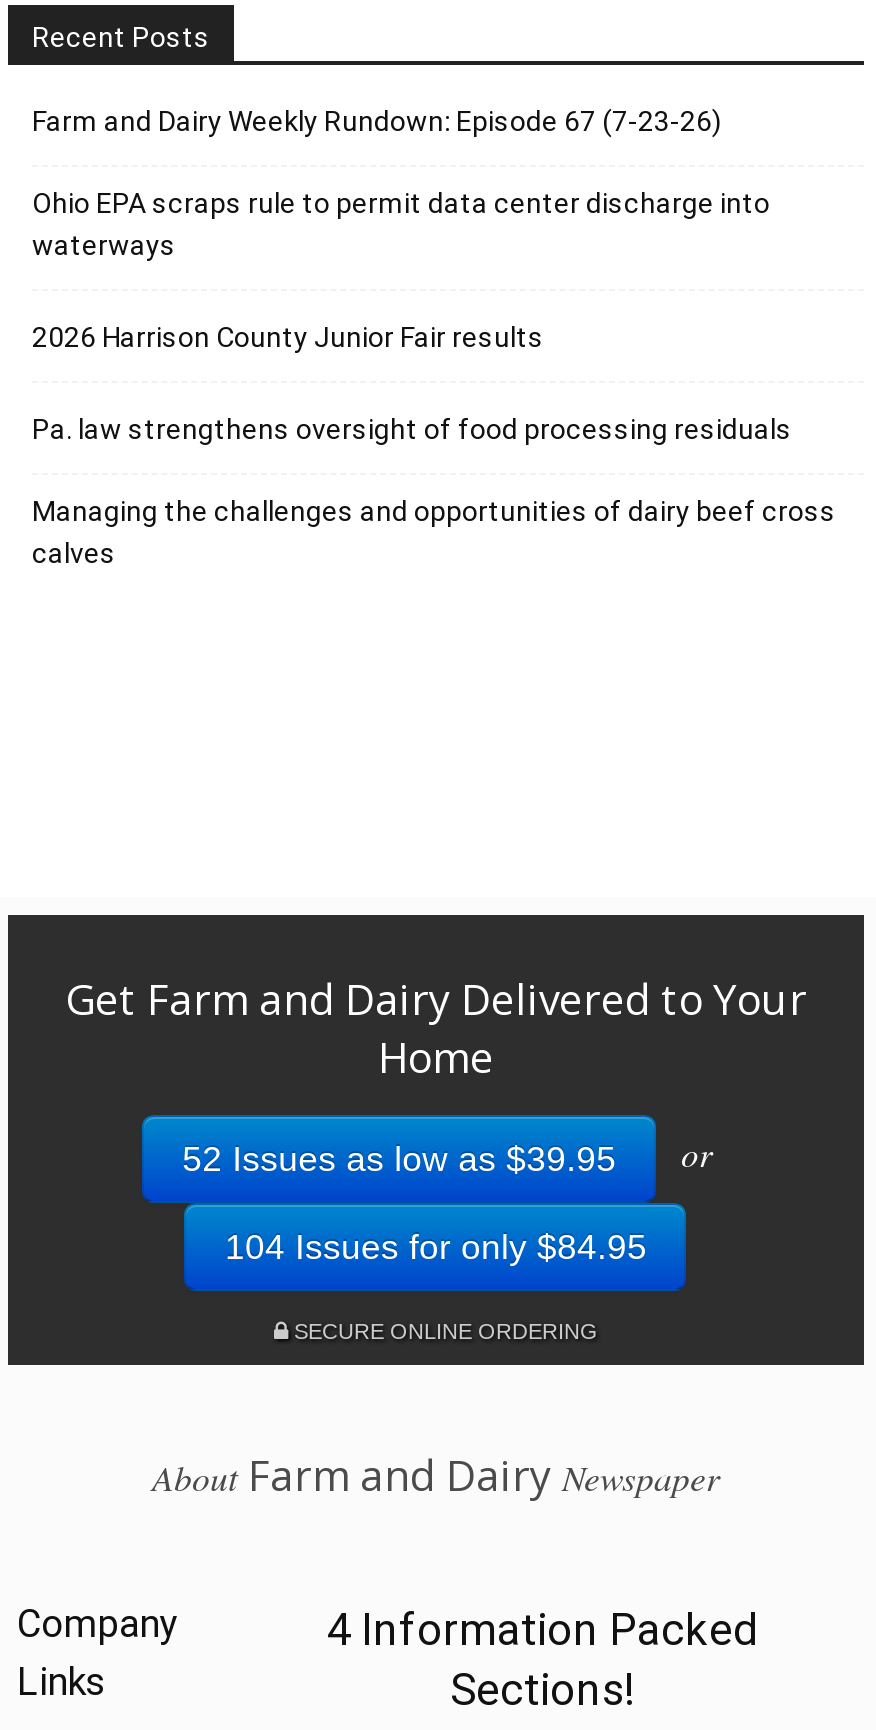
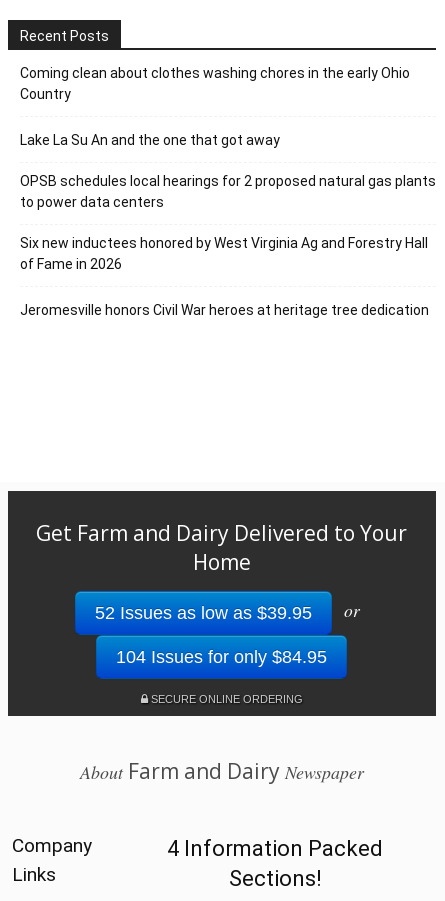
- Farm and Dairy Weekly Rundown: Episode 67 (7-23-26)
+ Coming clean about clothes washing chores in the early Ohio
+ Country

- Ohio EPA scraps rule to permit data center discharge into
- waterways
+ Lake La Su An and the one that got away

- 2026 Harrison County Junior Fair results
+ OPSB schedules local hearings for 2 proposed natural gas plants
+ to power data centers

- Pa. law strengthens oversight of food processing residuals
+ Six new inductees honored by West Virginia Ag and Forestry Hall
+ of Fame in 2026

- Managing the challenges and opportunities of dairy beef cross
- calves
+ Jeromesville honors Civil War heroes at heritage tree dedication
